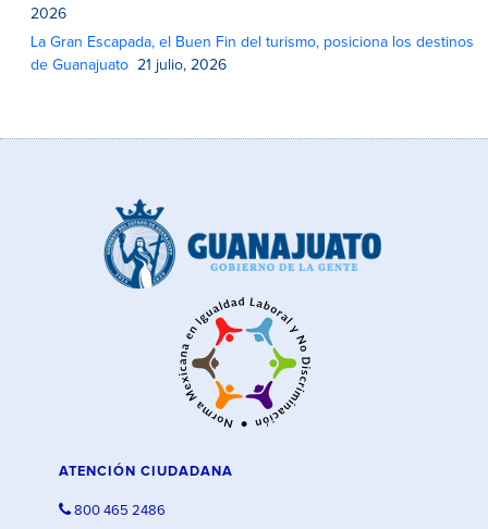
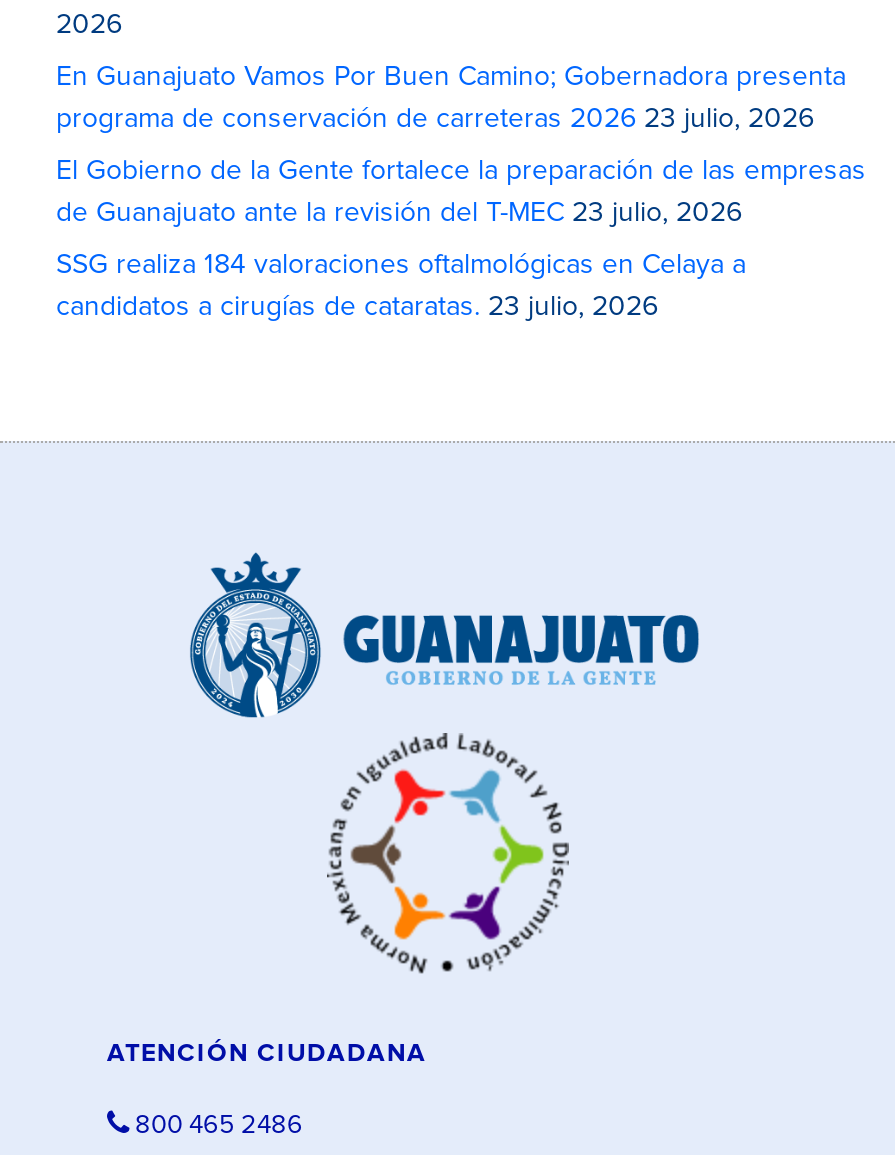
- La Gran Escapada, el Buen Fin del turismo, posiciona los destinos
- de Guanajuato 21 julio, 2026
+ En Guanajuato Vamos Por Buen Camino; Gobernadora presenta
+ programa de conservación de carreteras 2026 23 julio, 2026
+ El Gobierno de la Gente fortalece la preparación de las empresas
+ de Guanajuato ante la revisión del T-MEC 23 julio, 2026
+ SSG realiza 184 valoraciones oftalmológicas en Celaya a
+ candidatos a cirugías de cataratas. 23 julio, 2026
